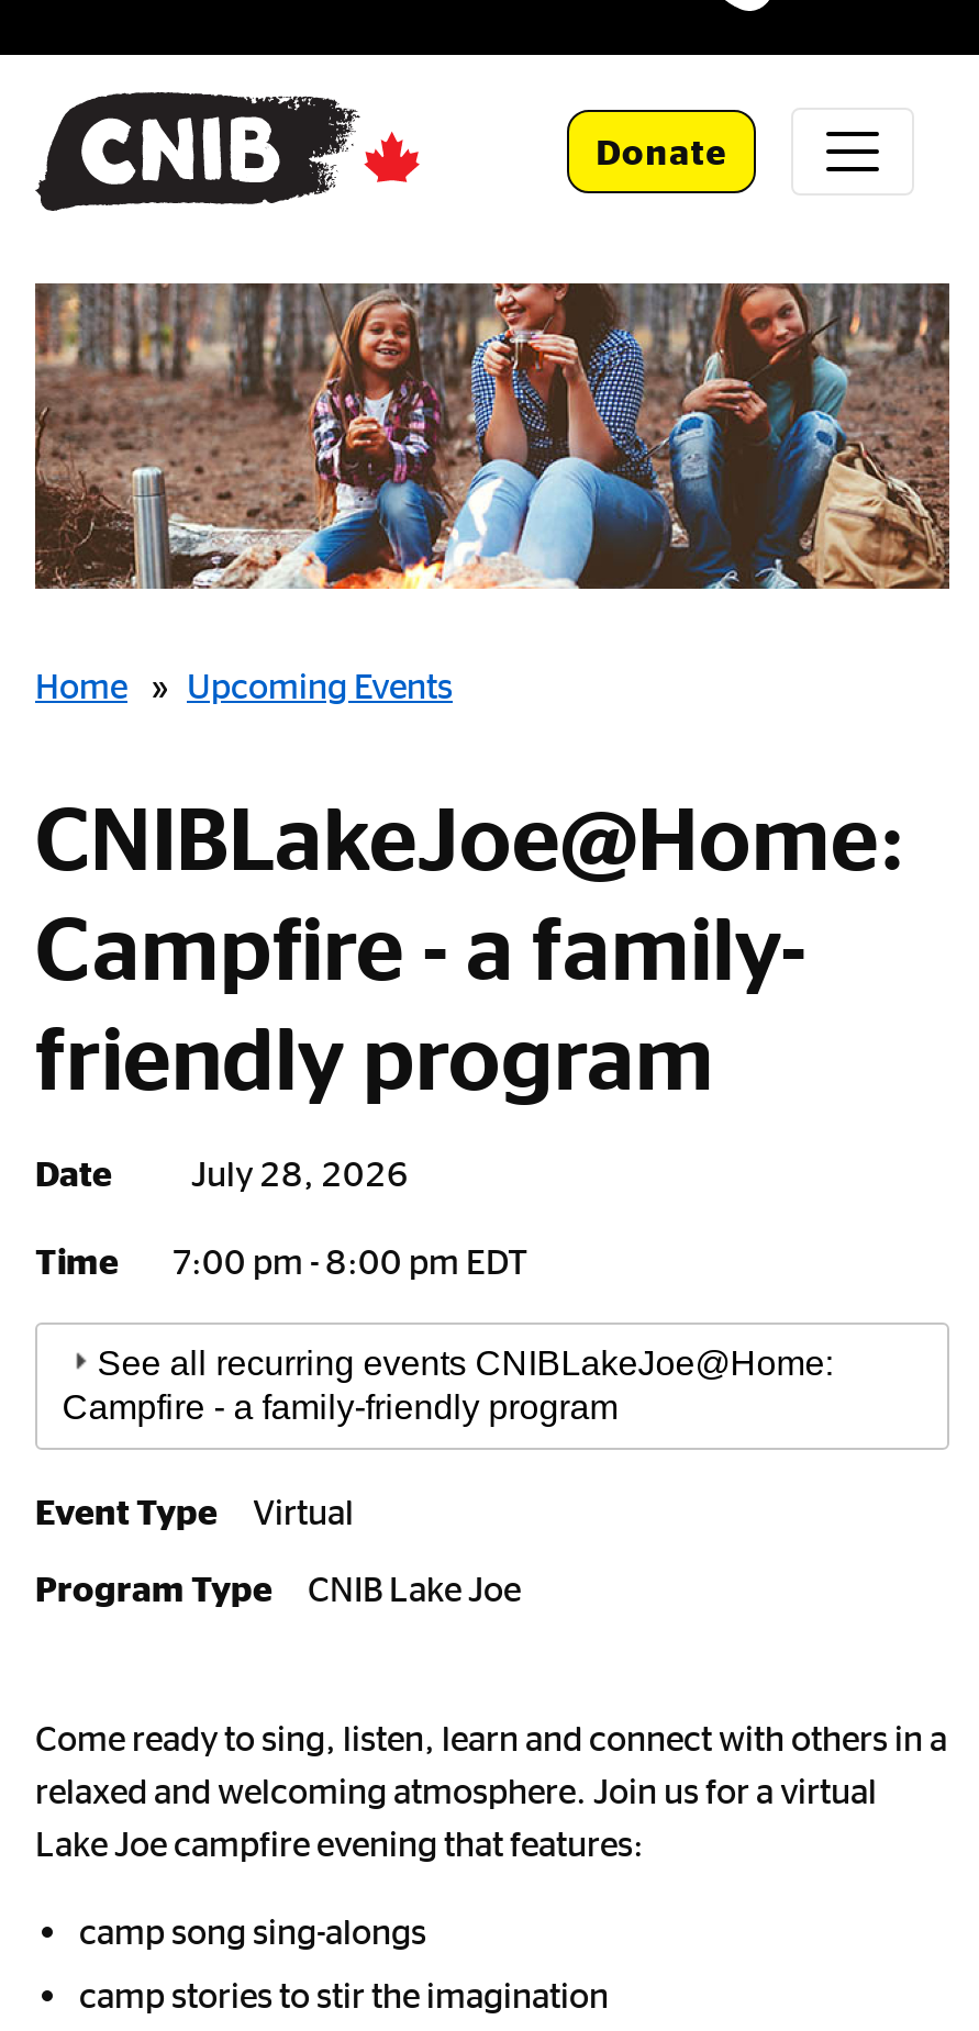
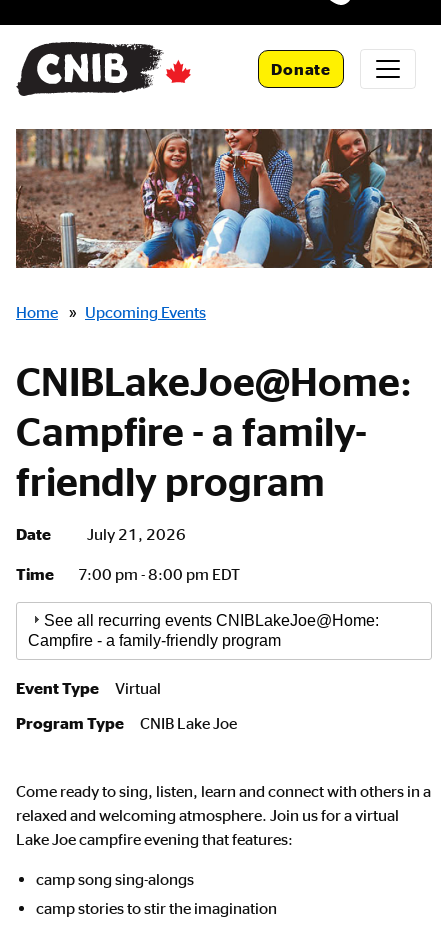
- Date July 28, 2026
+ Date July 21, 2026
